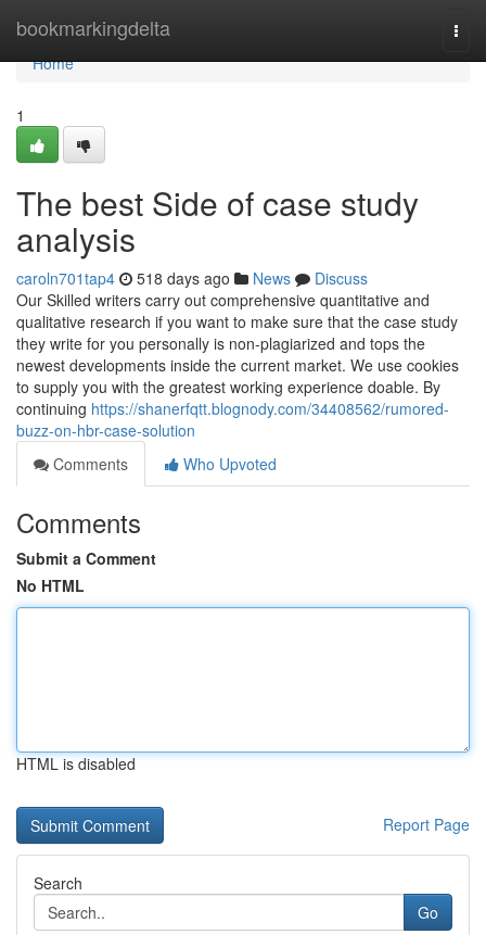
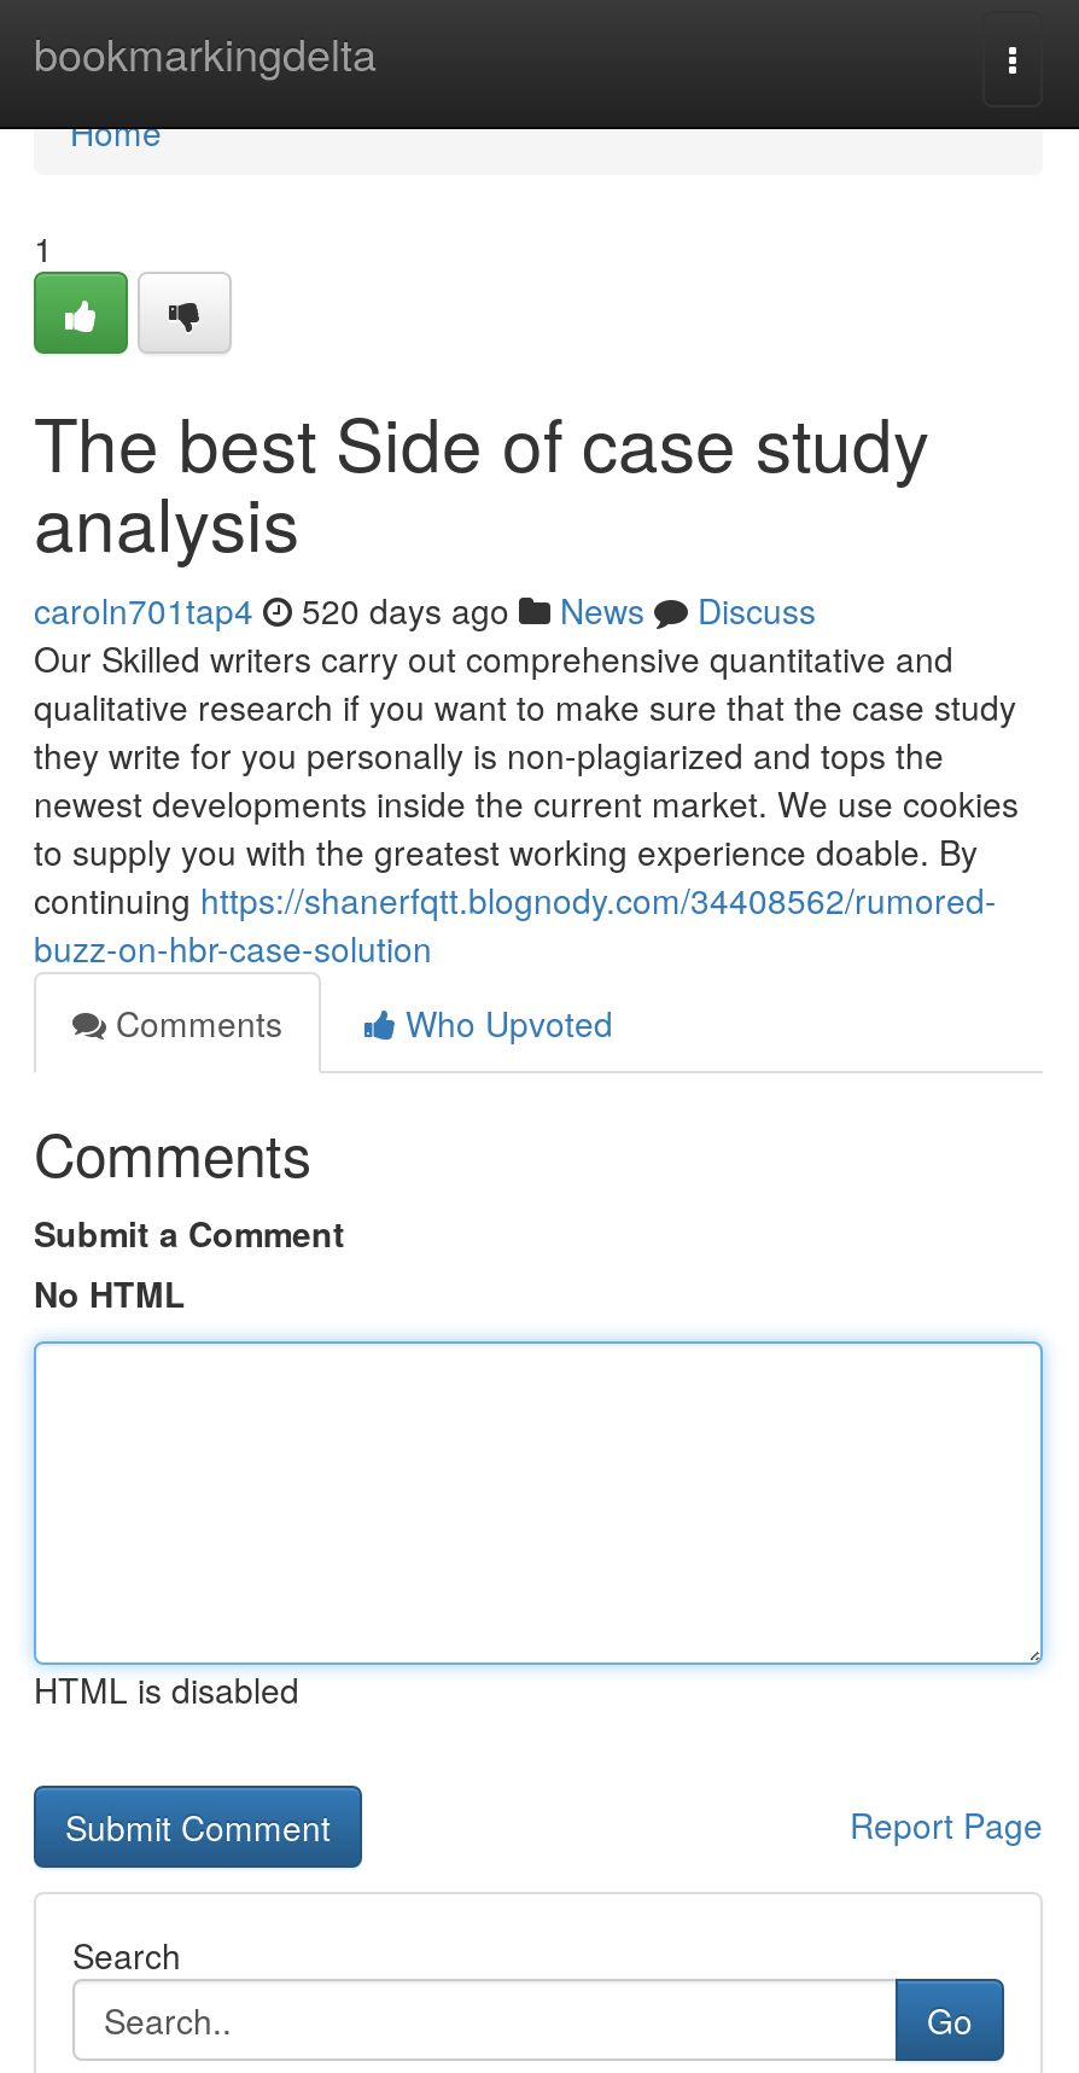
- caroln701tap4 518 days ago News Discuss
+ caroln701tap4 520 days ago News Discuss
